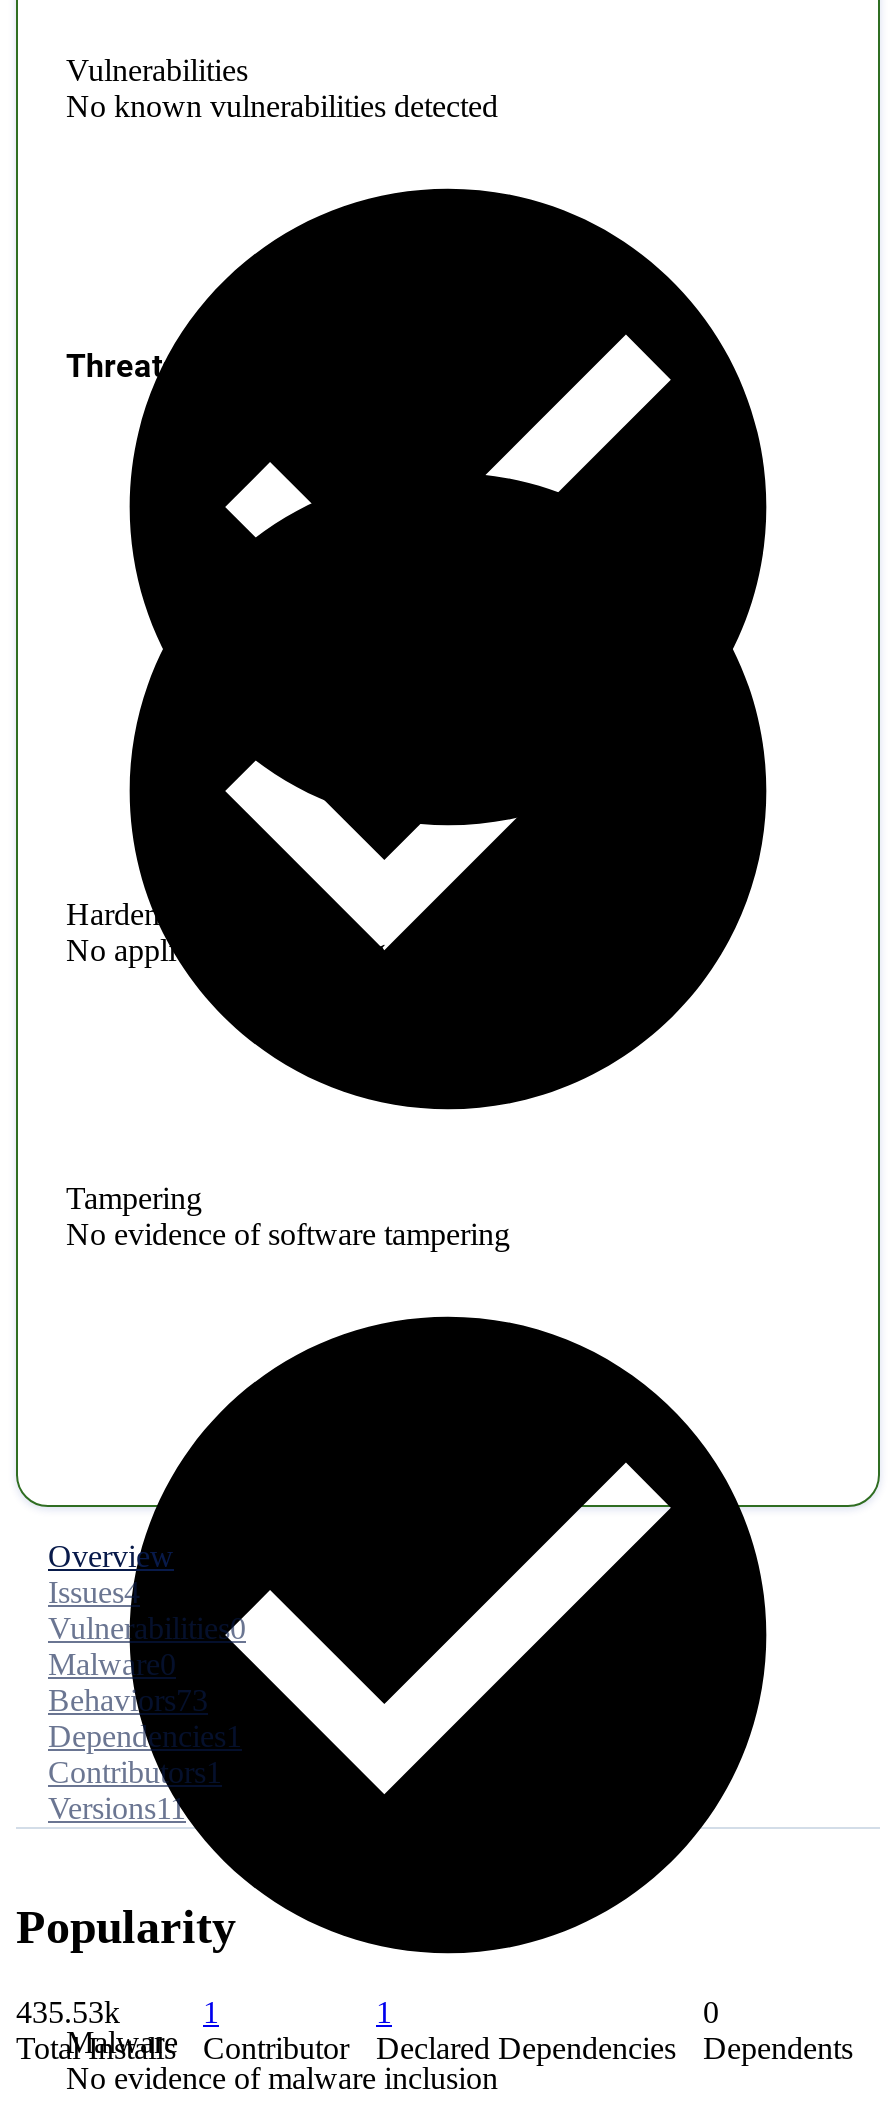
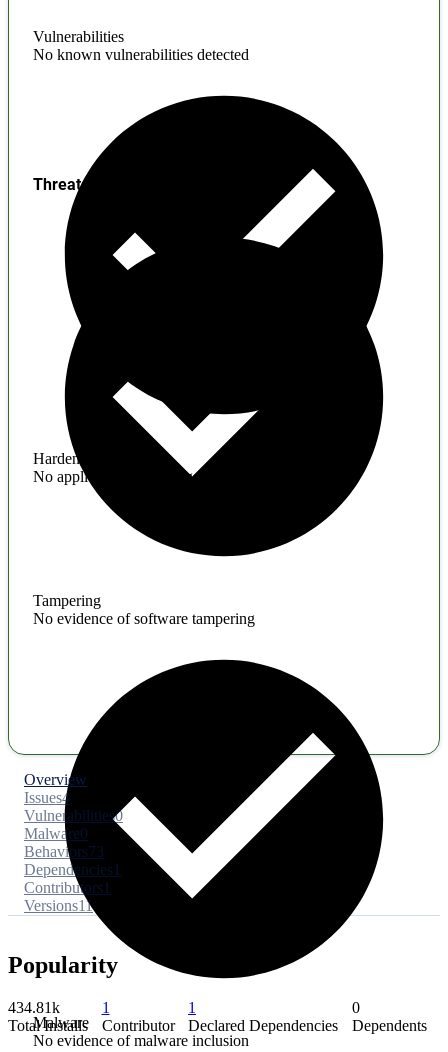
- 435.53k
+ 434.81k
